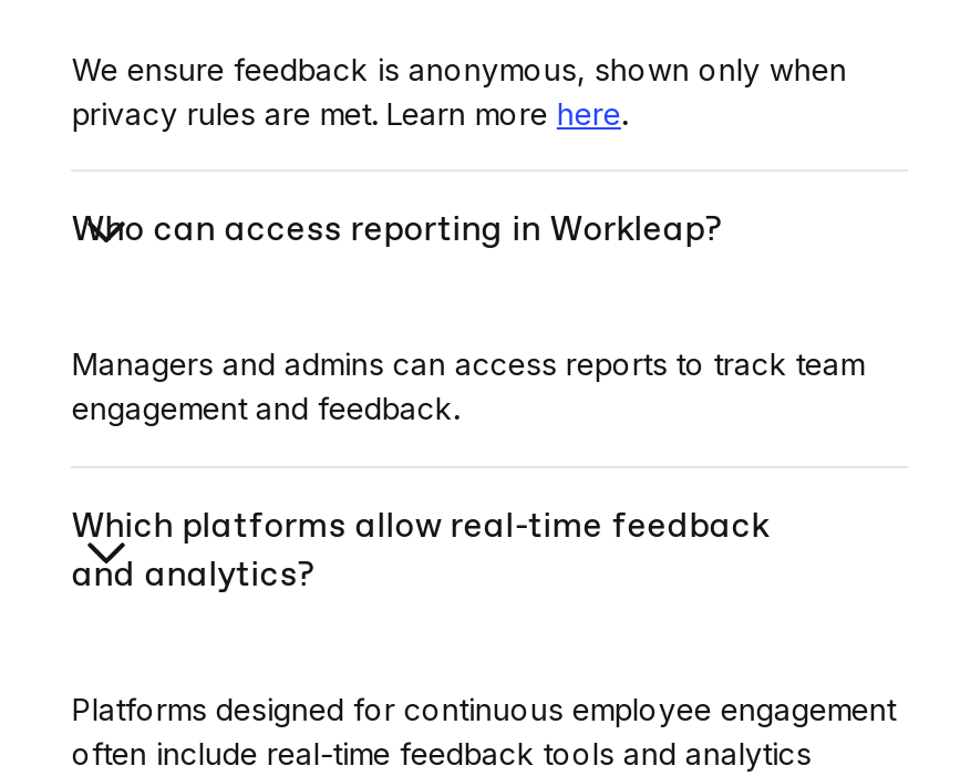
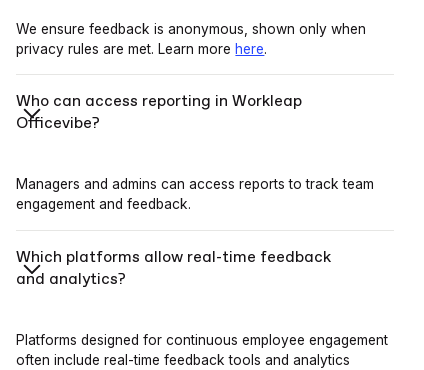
- Who can access reporting in Workleap?
+ Who can access reporting in Workleap
+ Officevibe?
